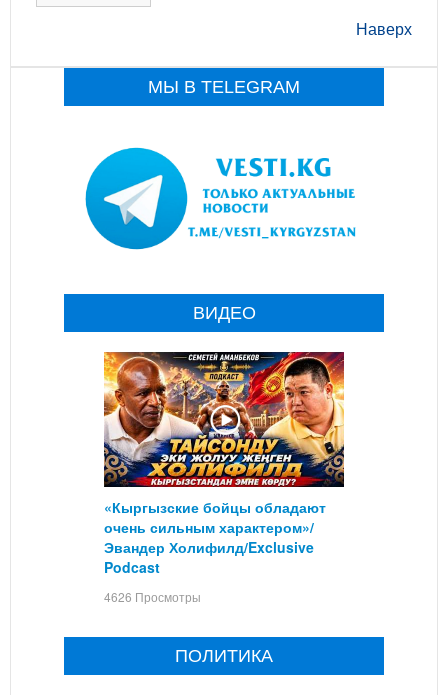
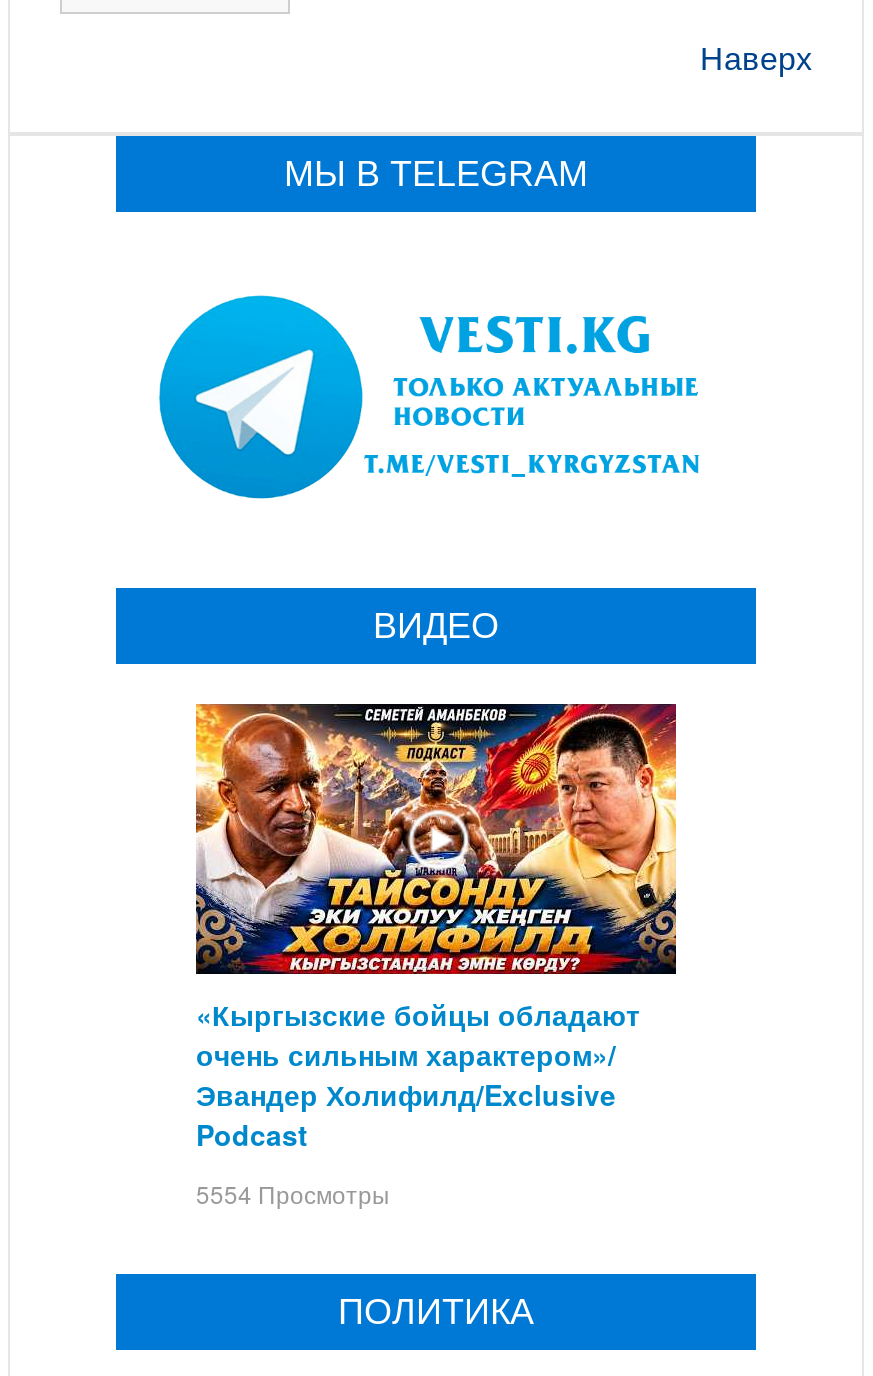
- 4626 Просмотры
+ 5554 Просмотры
